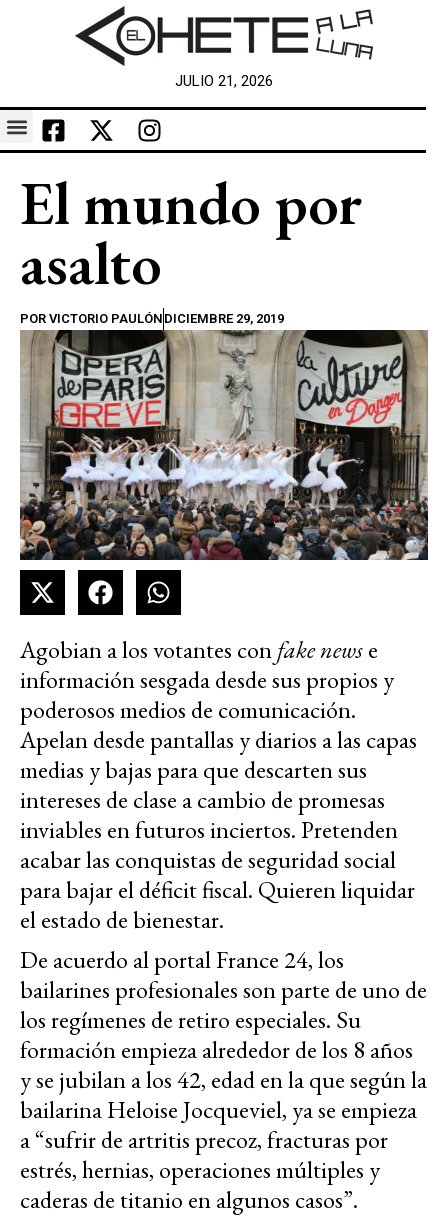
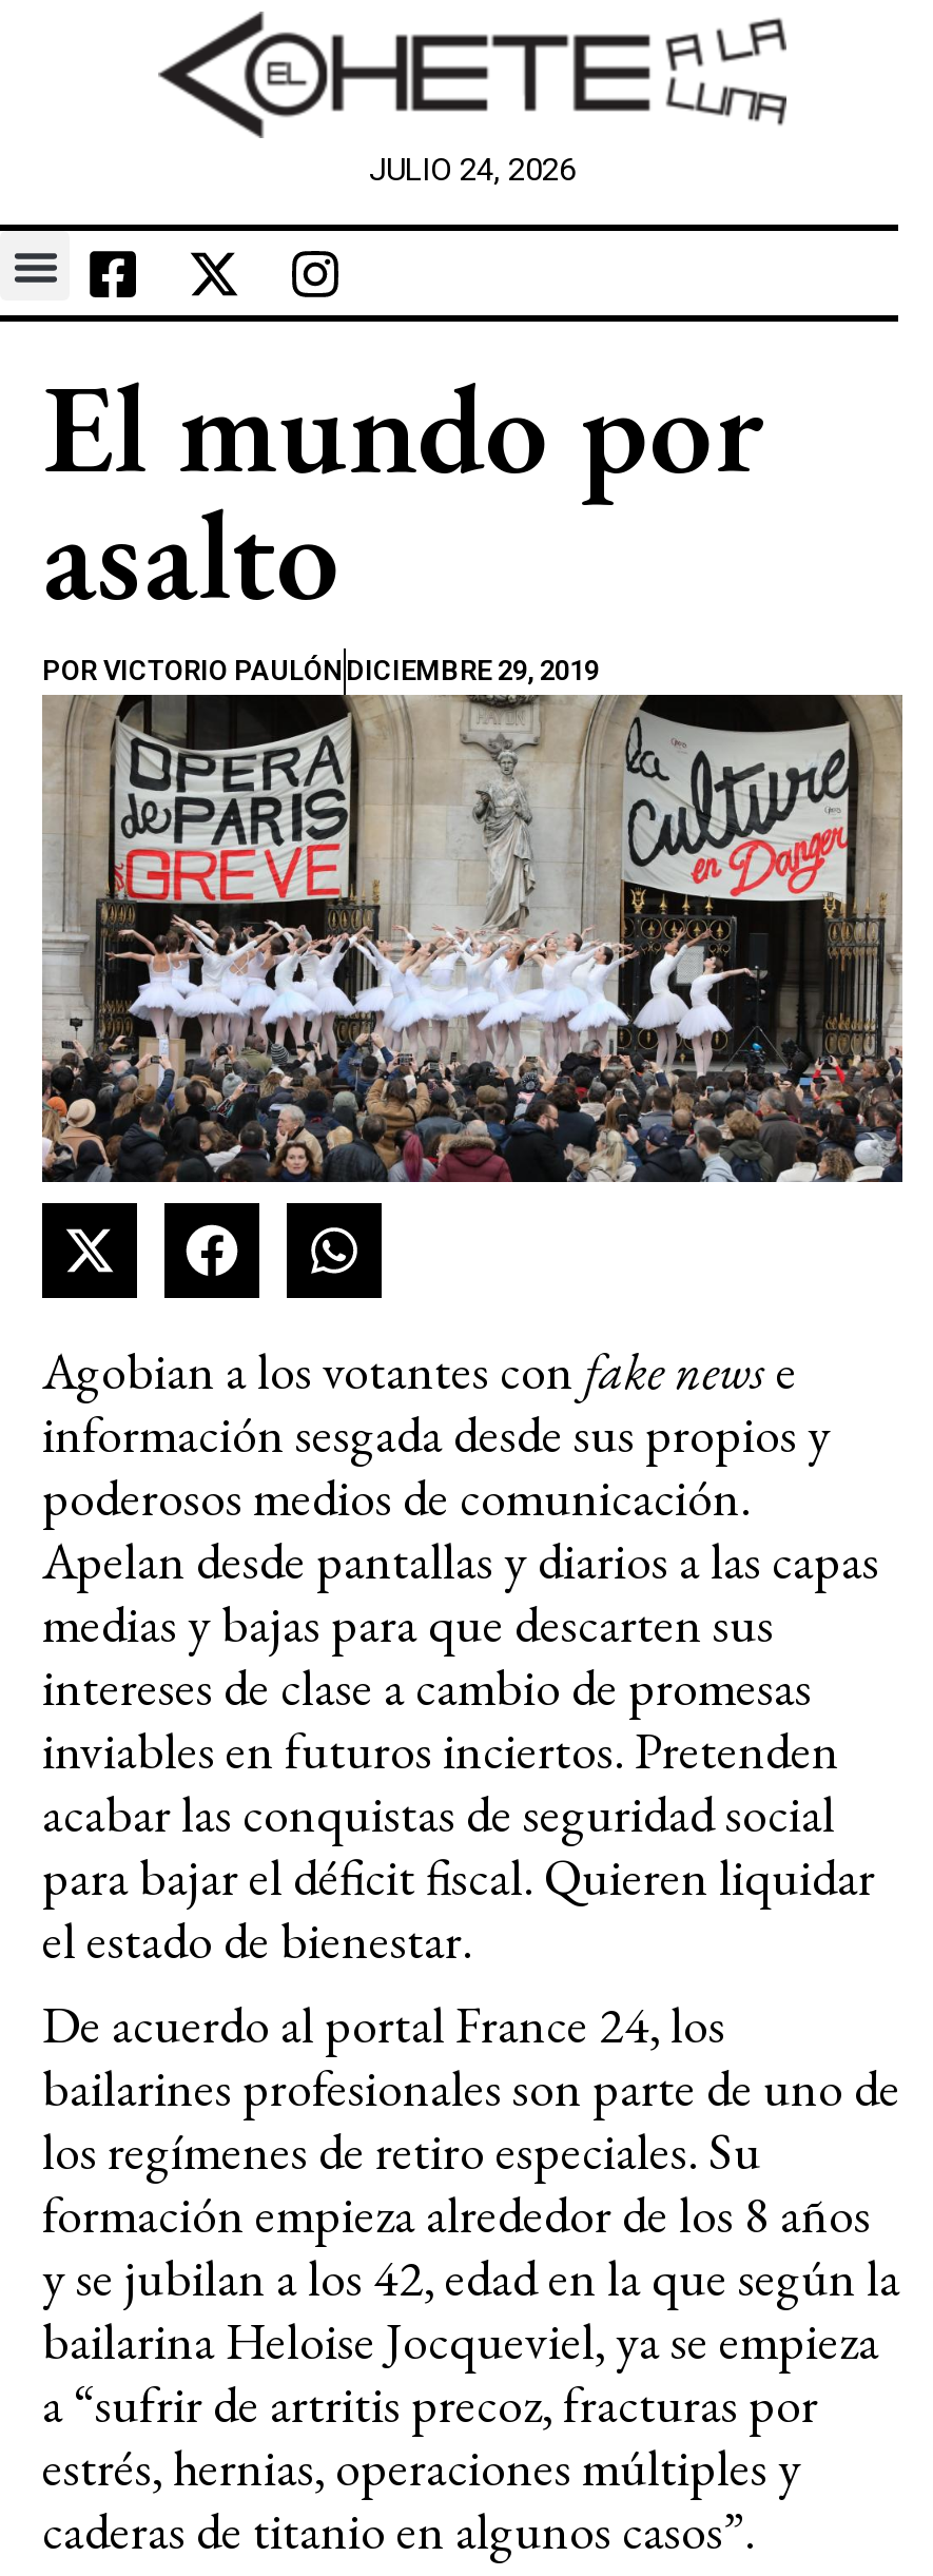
- JULIO 21, 2026
+ JULIO 24, 2026
